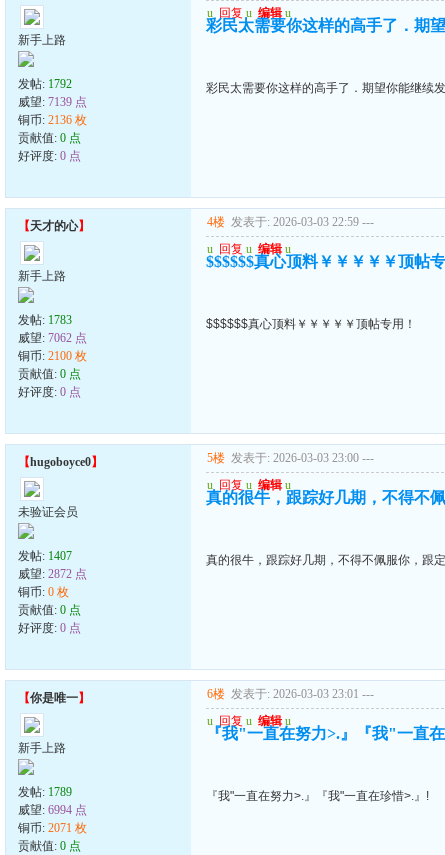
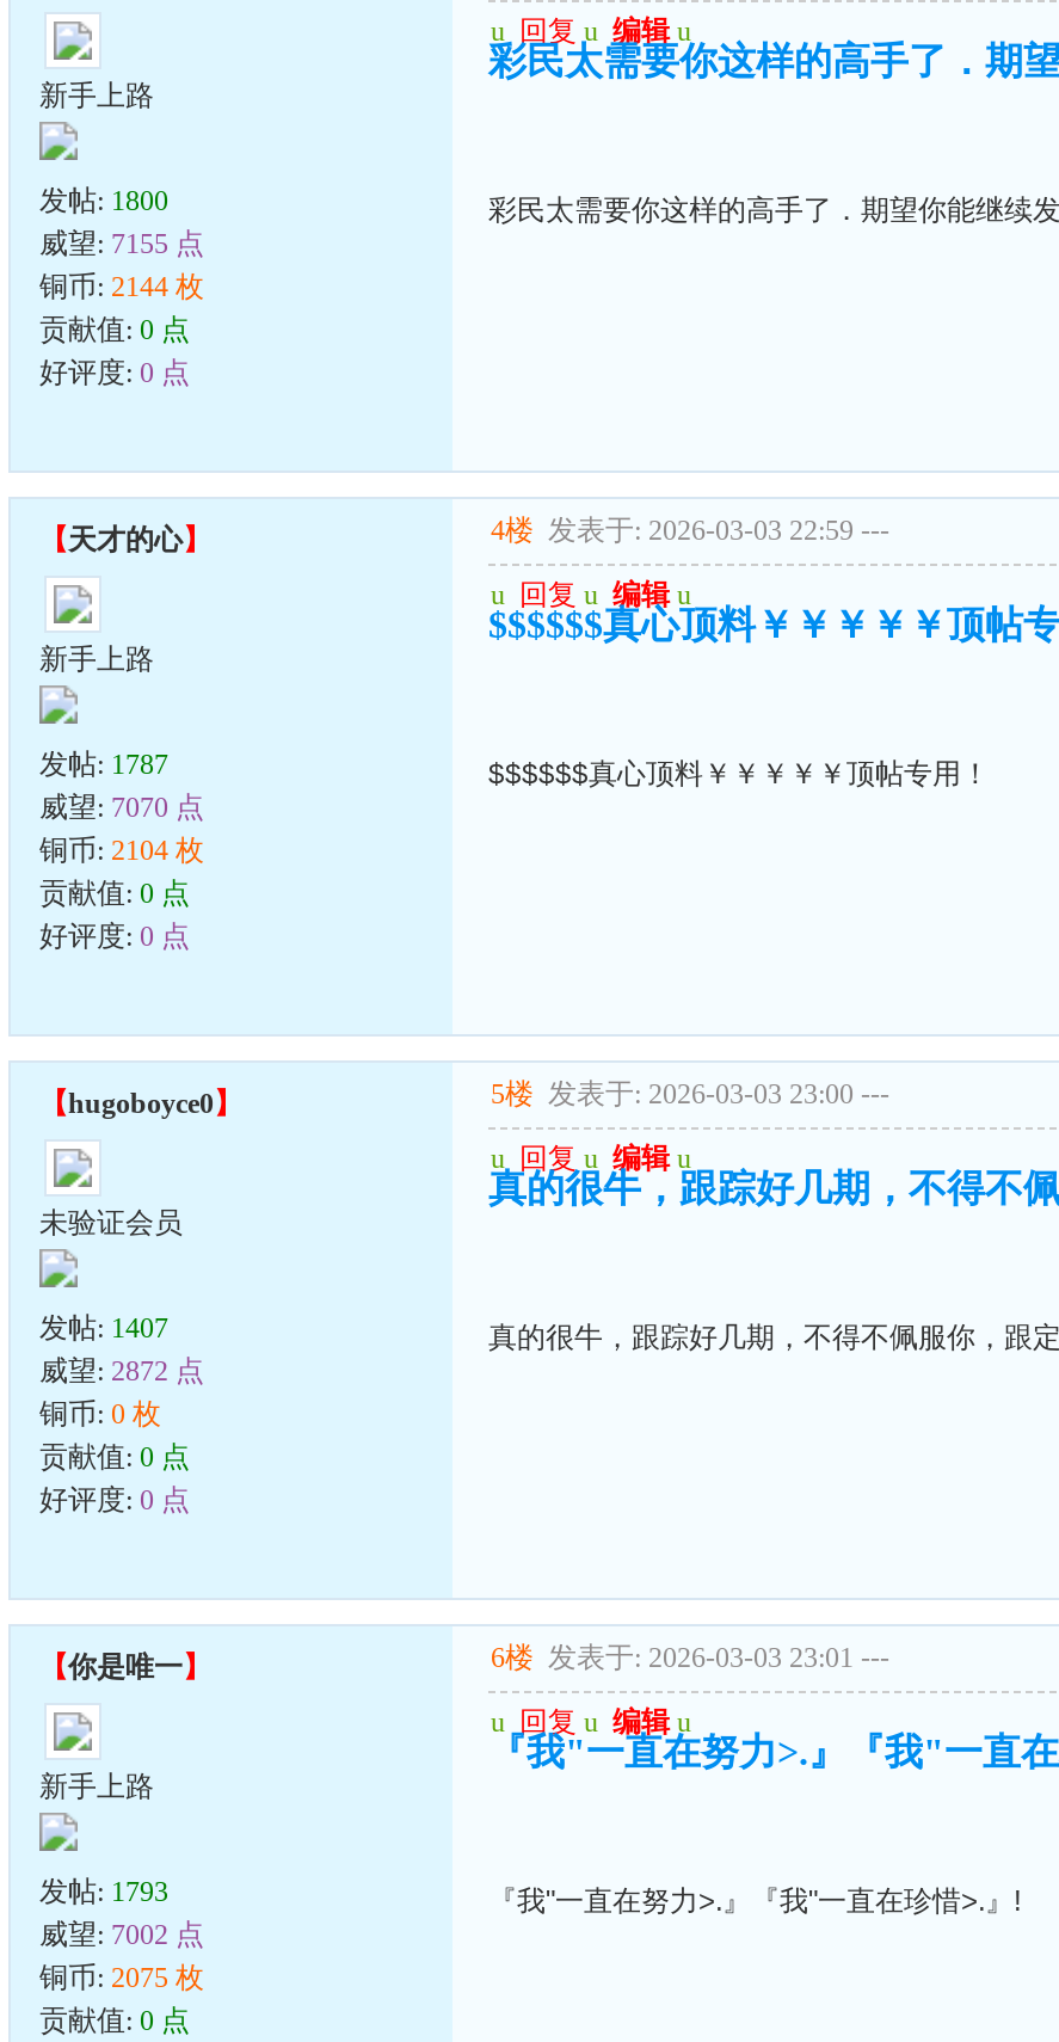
- 发帖: 1792
+ 发帖: 1800

- 威望: 7139 点
+ 威望: 7155 点

- 铜币: 2136 枚
+ 铜币: 2144 枚

- 发帖: 1783
+ 发帖: 1787

- 威望: 7062 点
+ 威望: 7070 点

- 铜币: 2100 枚
+ 铜币: 2104 枚

- 发帖: 1789
+ 发帖: 1793

- 威望: 6994 点
+ 威望: 7002 点

- 铜币: 2071 枚
+ 铜币: 2075 枚
